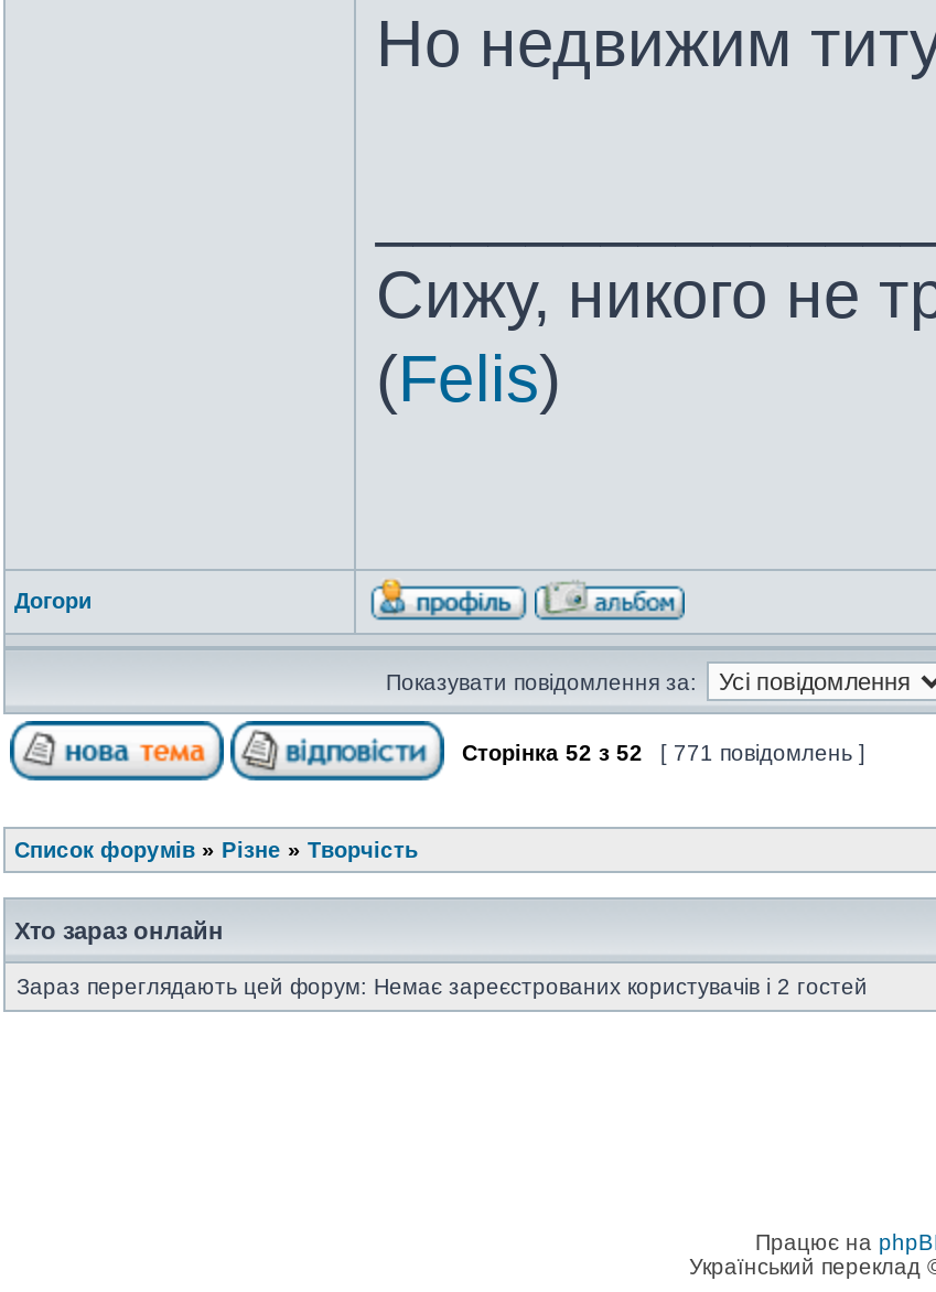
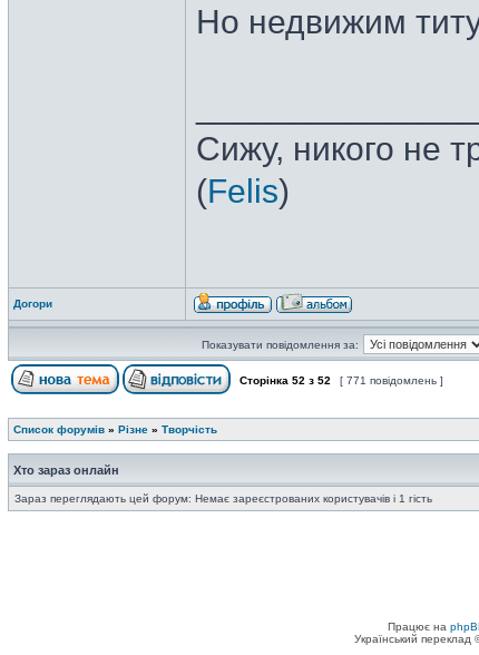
- Зараз переглядають цей форум: Немає зареєстрованих користувачів і 2 гостей
+ Зараз переглядають цей форум: Немає зареєстрованих користувачів і 1 гість
